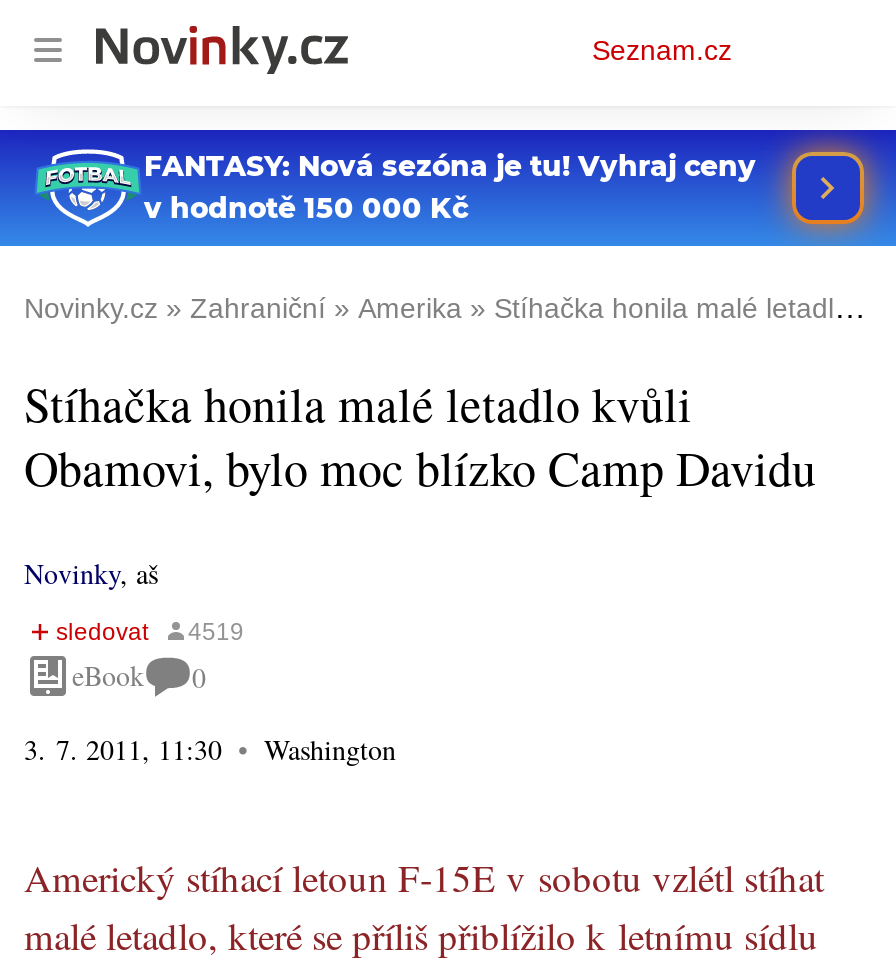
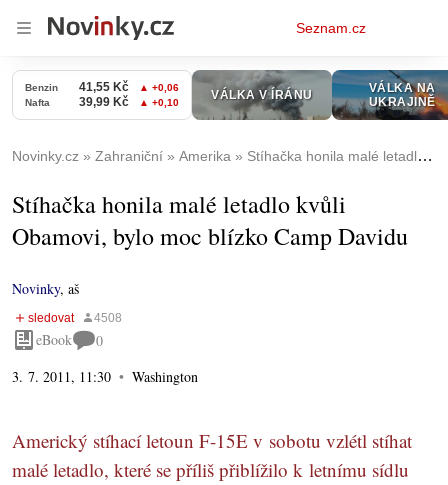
- [image]
+ [image]
